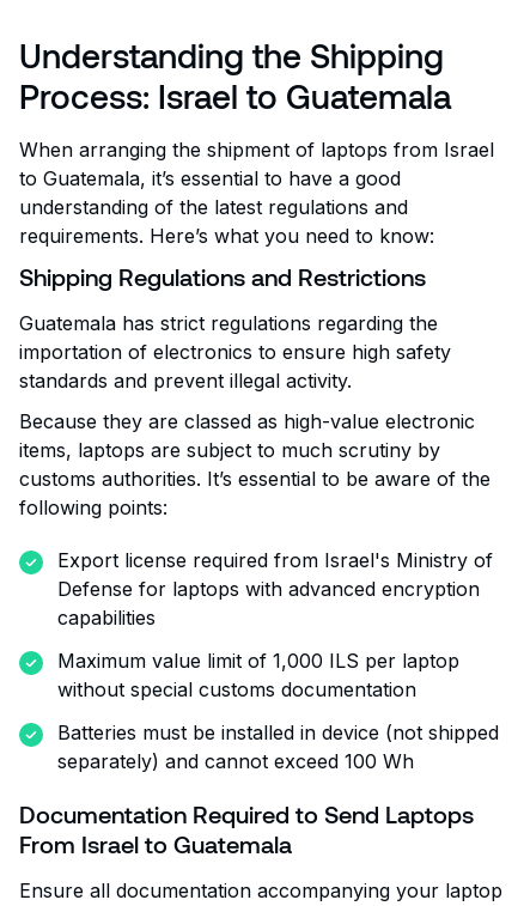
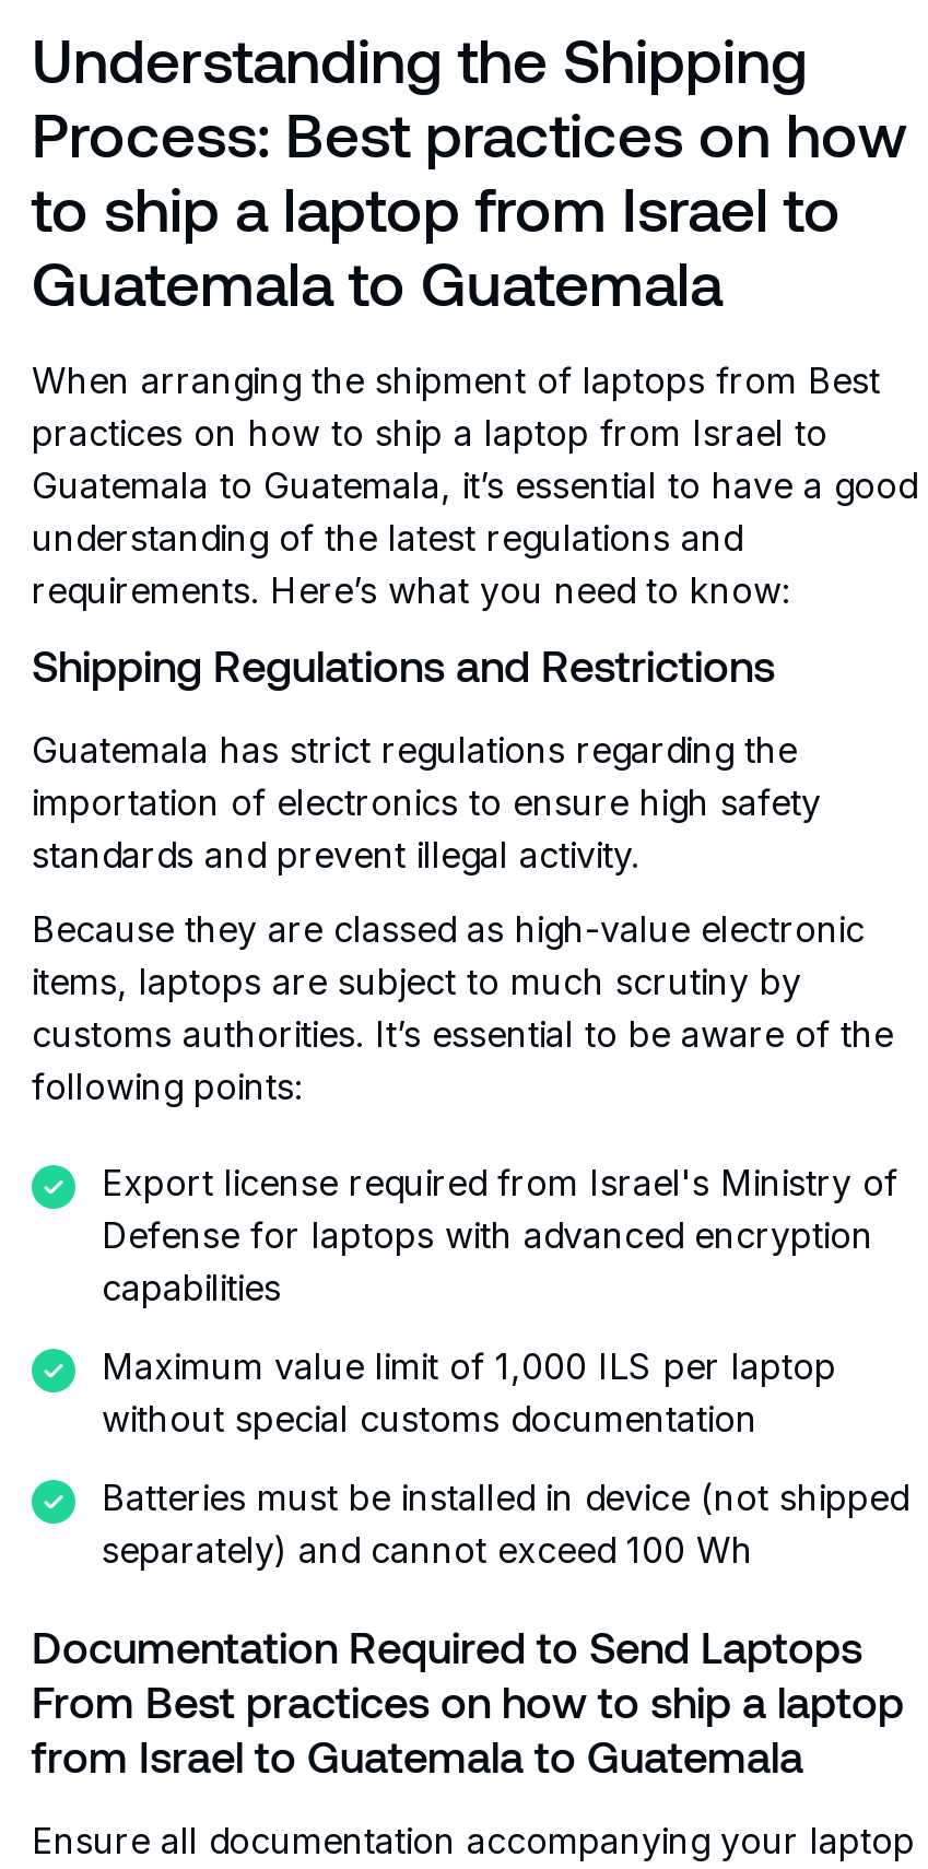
- Process: Israel to Guatemala
+ Process: Best practices on how
+ to ship a laptop from Israel to
+ Guatemala to Guatemala

- When arranging the shipment of laptops from Israel
- to Guatemala, it’s essential to have a good
+ When arranging the shipment of laptops from Best
+ practices on how to ship a laptop from Israel to
+ Guatemala to Guatemala, it’s essential to have a good

- From Israel to Guatemala
+ From Best practices on how to ship a laptop
+ from Israel to Guatemala to Guatemala
